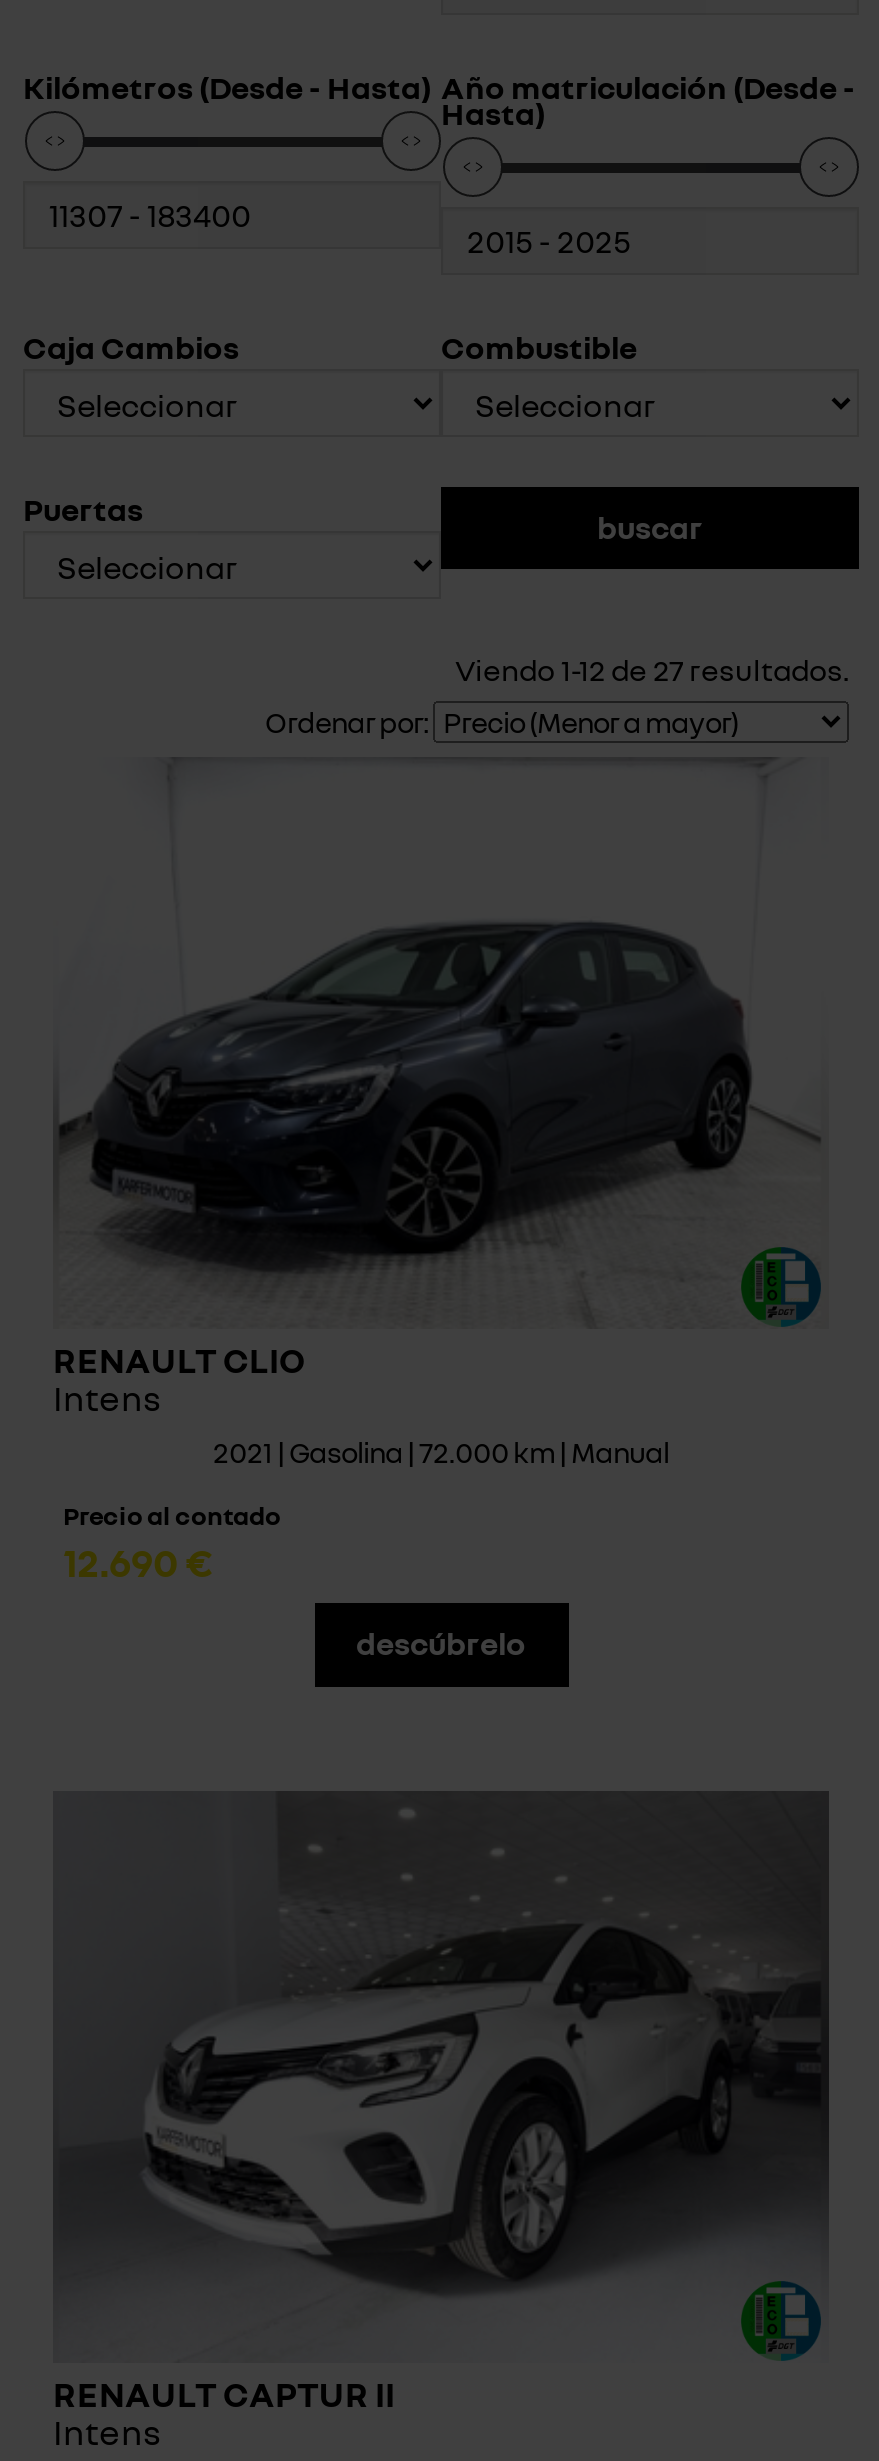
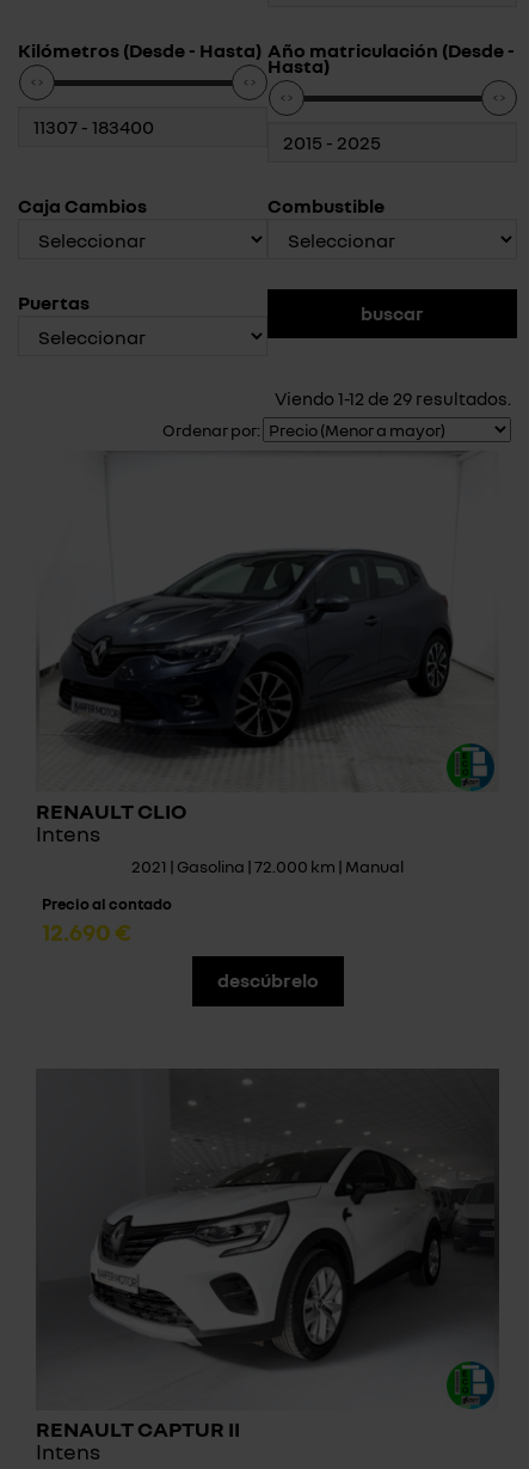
- Viendo 1-12 de 27 resultados.
+ Viendo 1-12 de 29 resultados.
